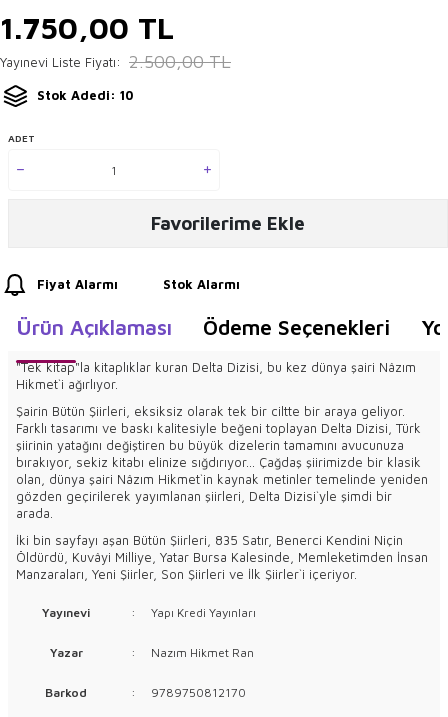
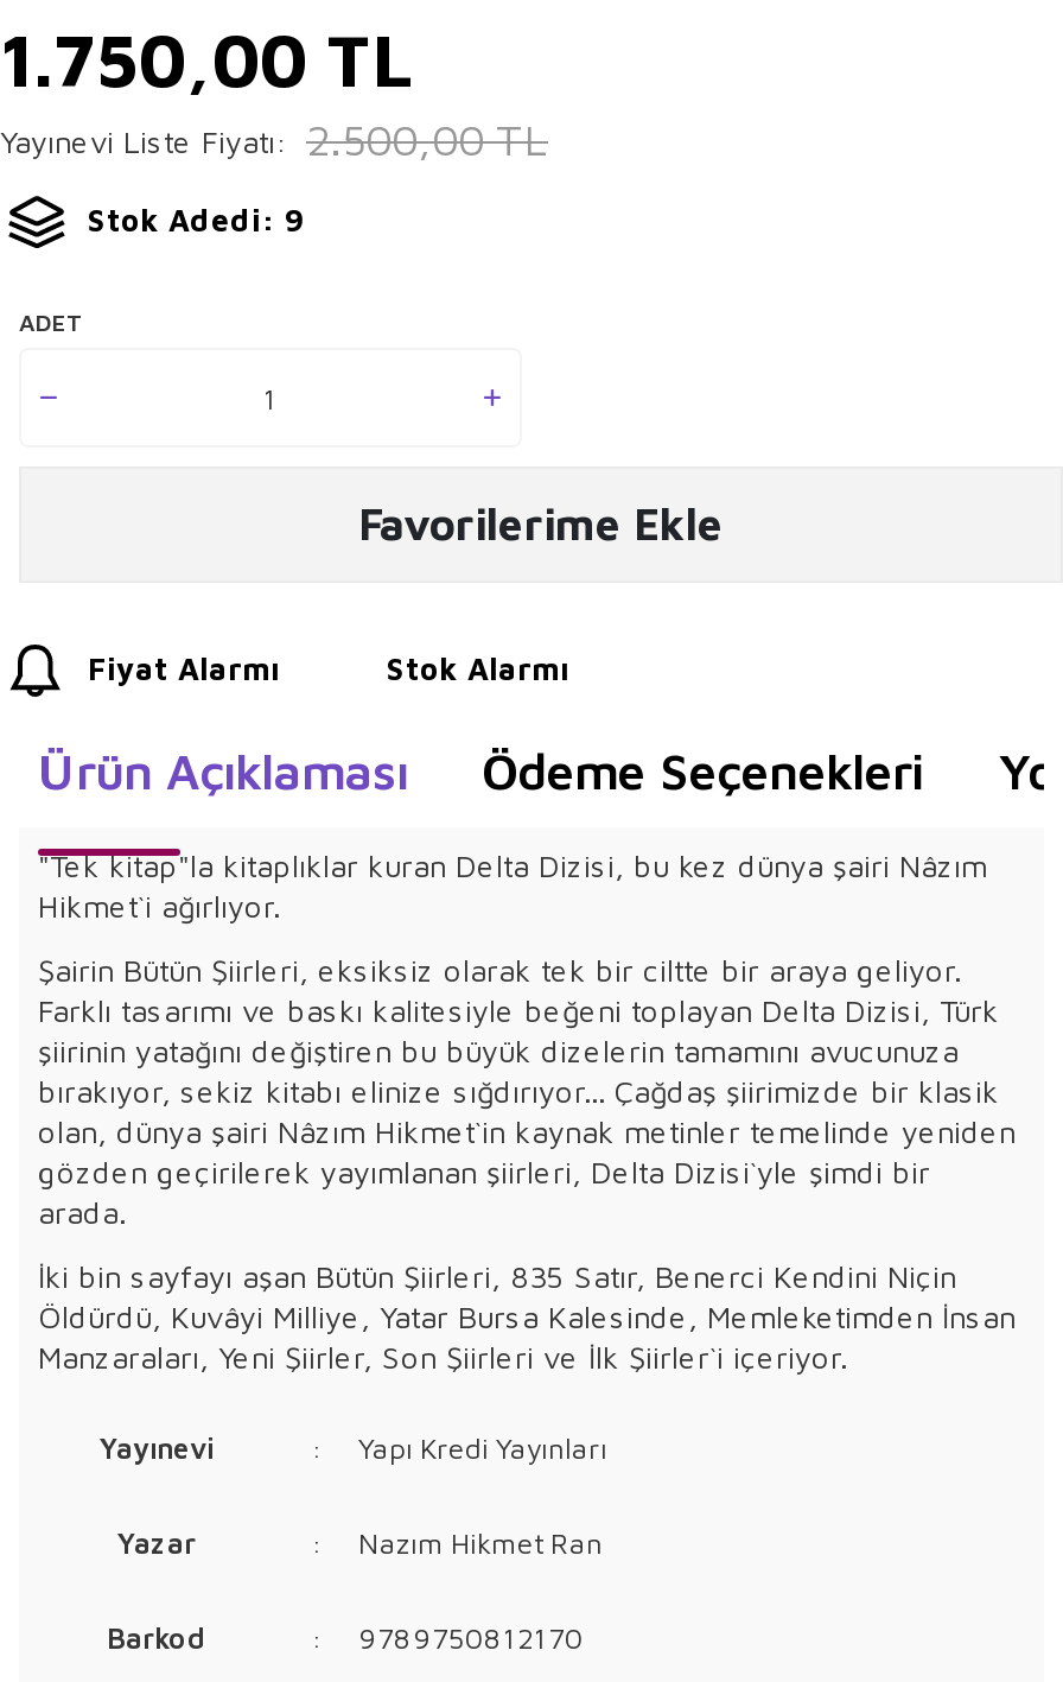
- Stok Adedi: 10
+ Stok Adedi: 9
